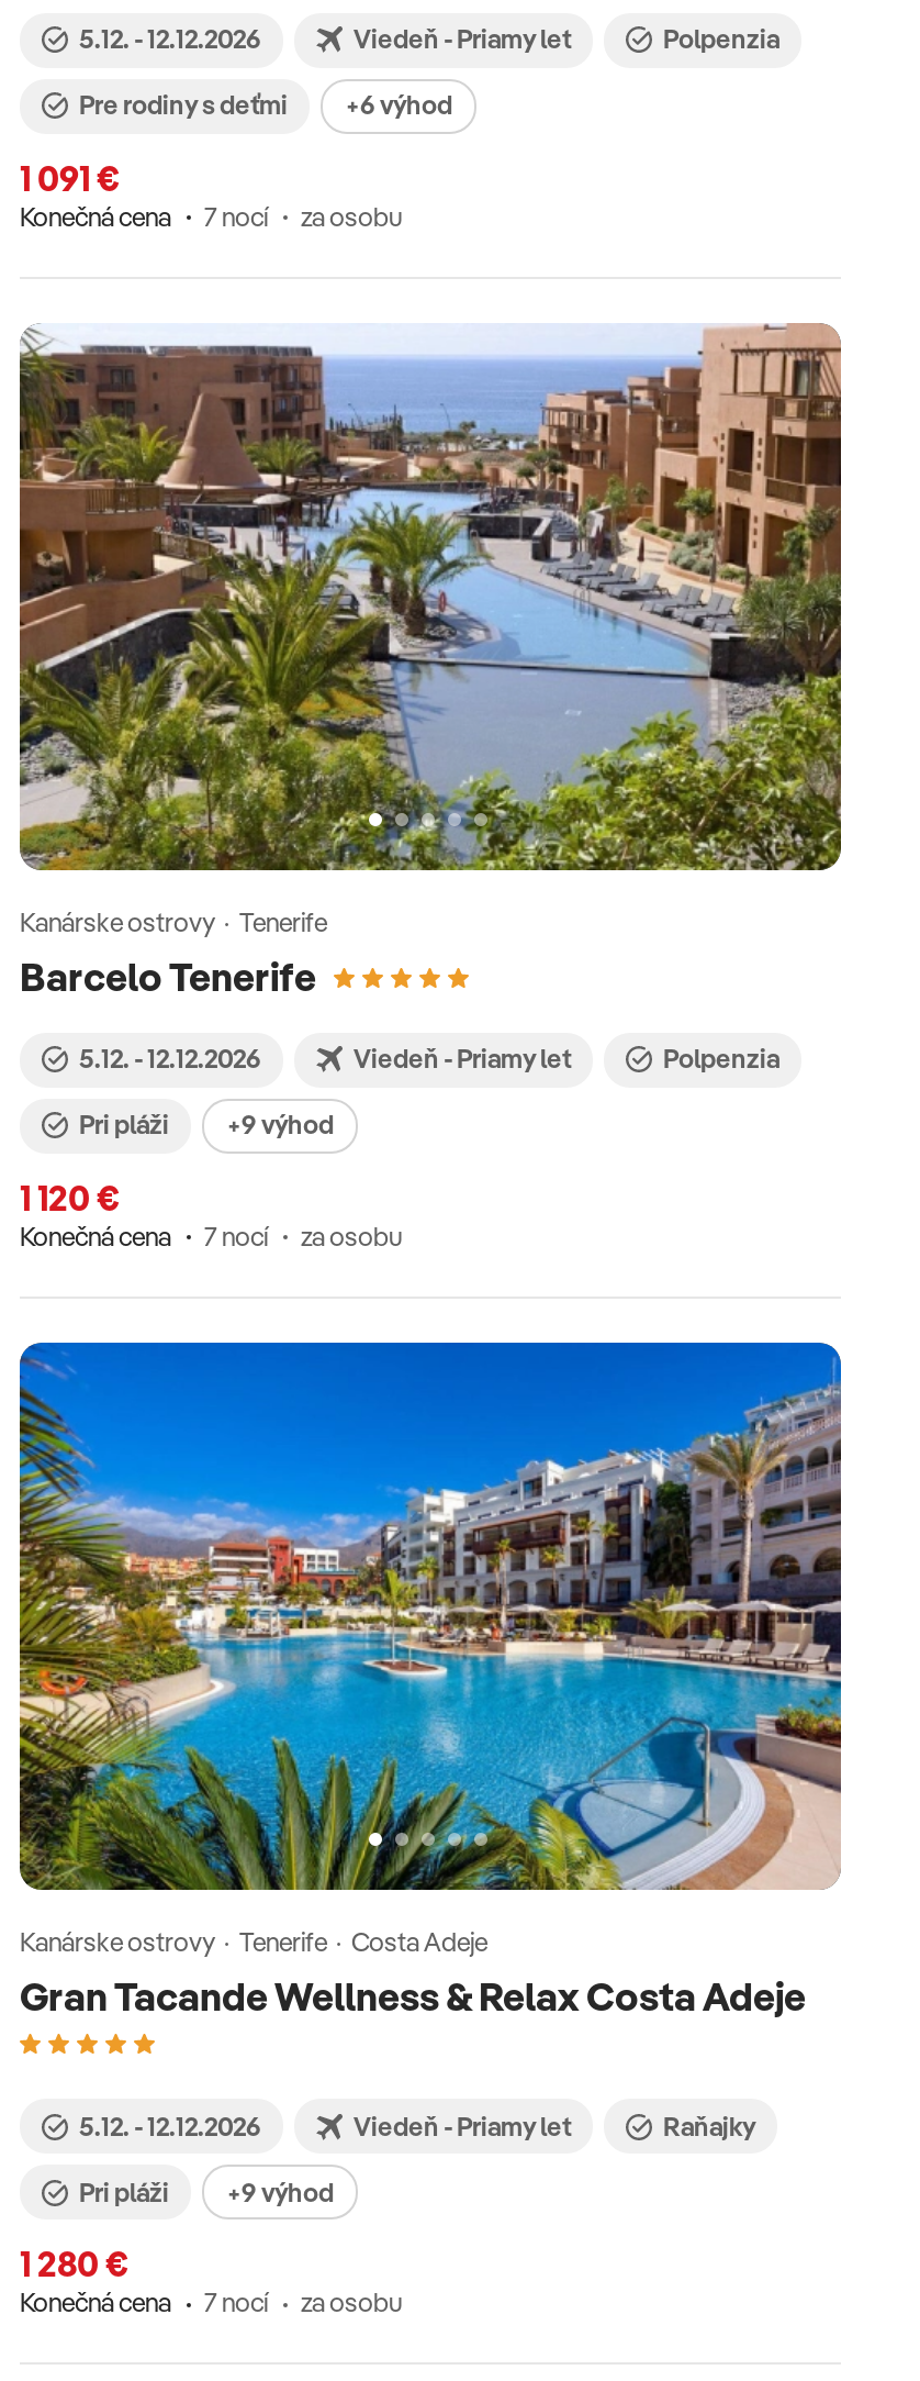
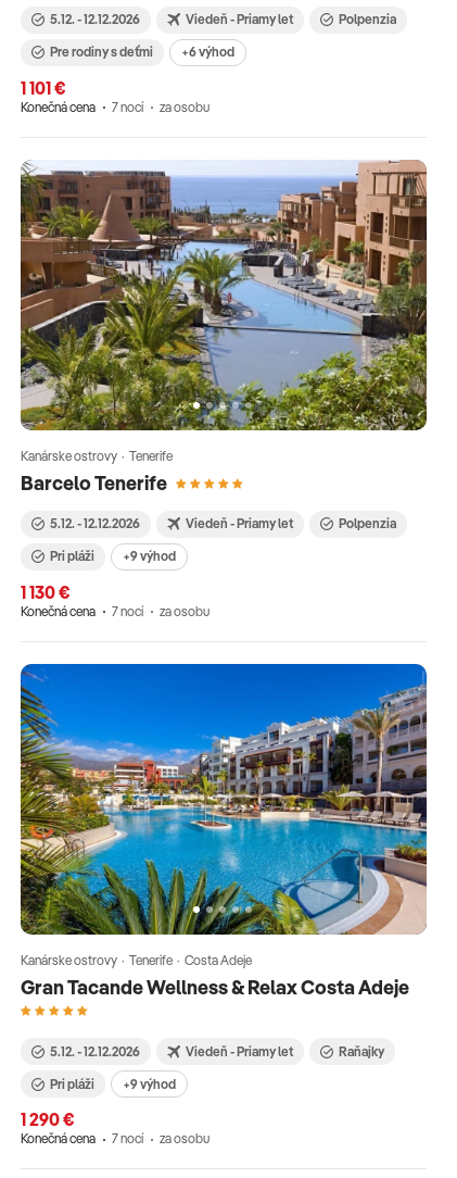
- 1 091 €
+ 1 101 €

- 1 120 €
+ 1 130 €

- 1 280 €
+ 1 290 €
